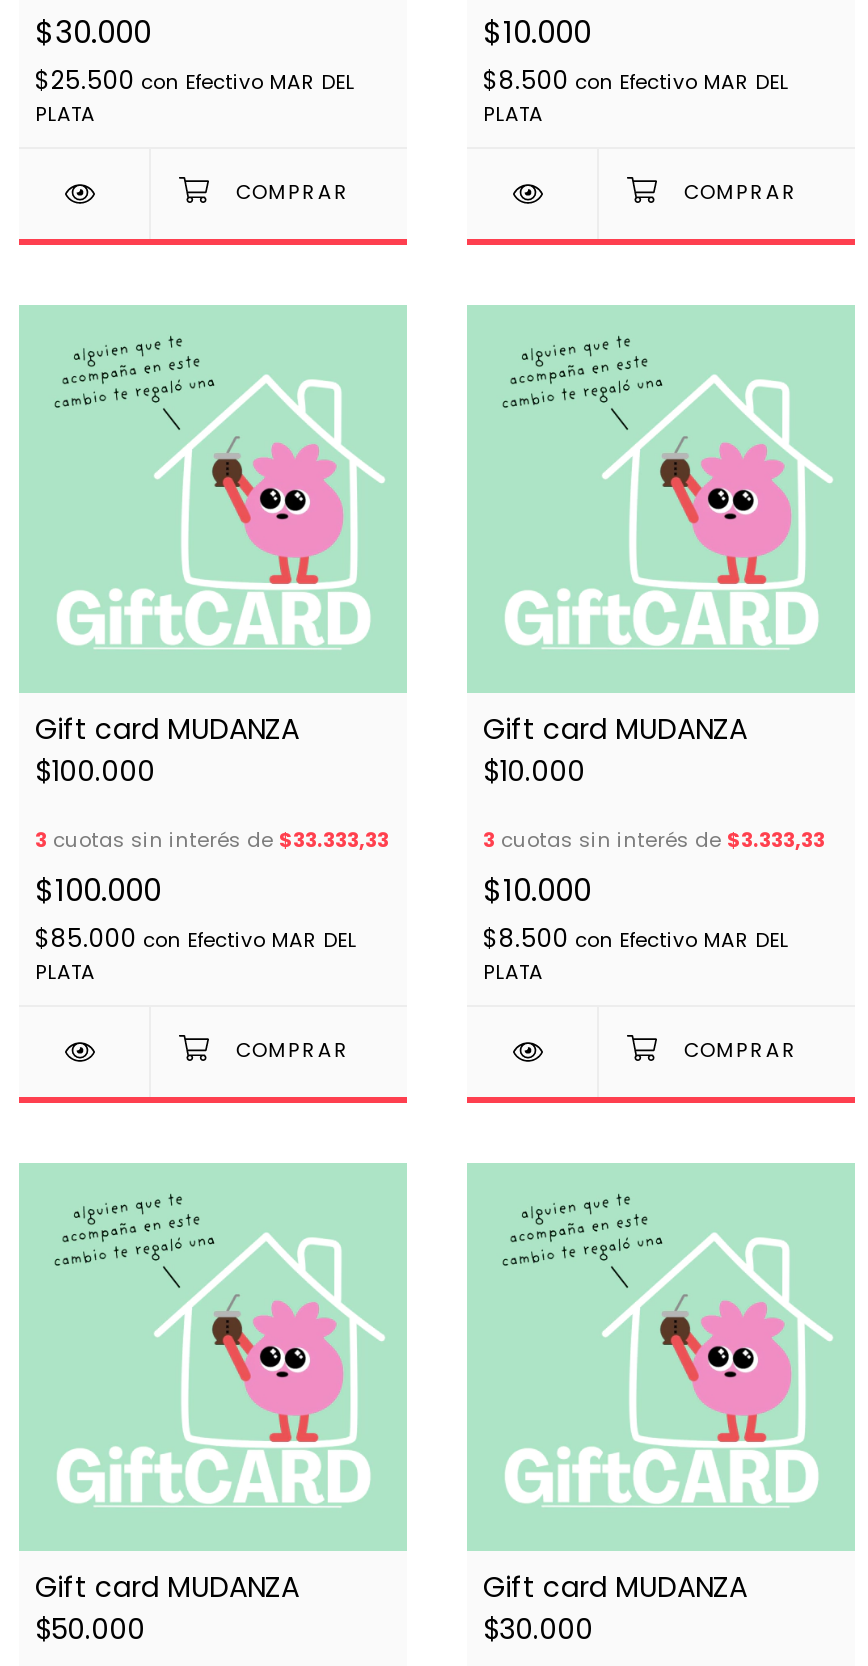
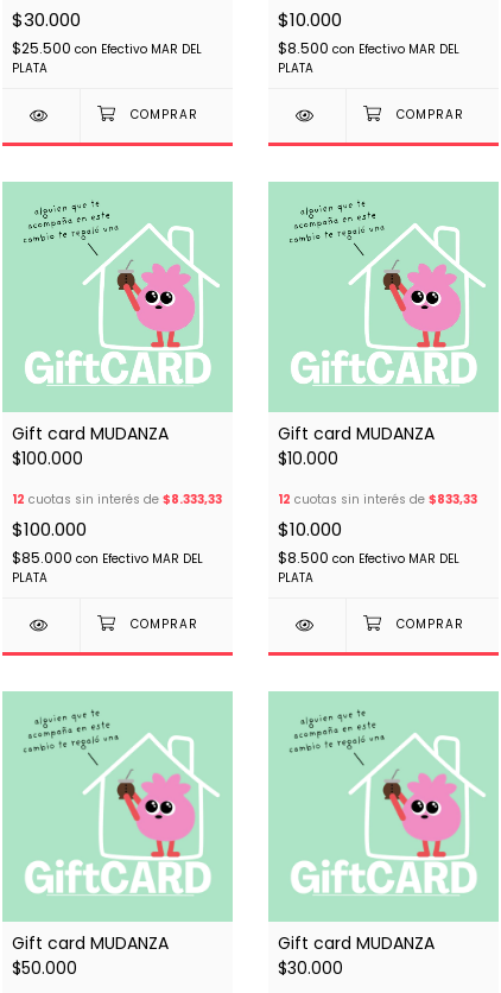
- 3 cuotas sin interés de $33.333,33
+ 12 cuotas sin interés de $8.333,33

- 3 cuotas sin interés de $3.333,33
+ 12 cuotas sin interés de $833,33
